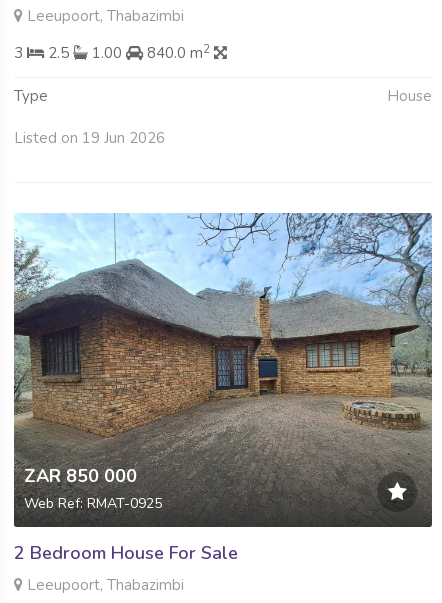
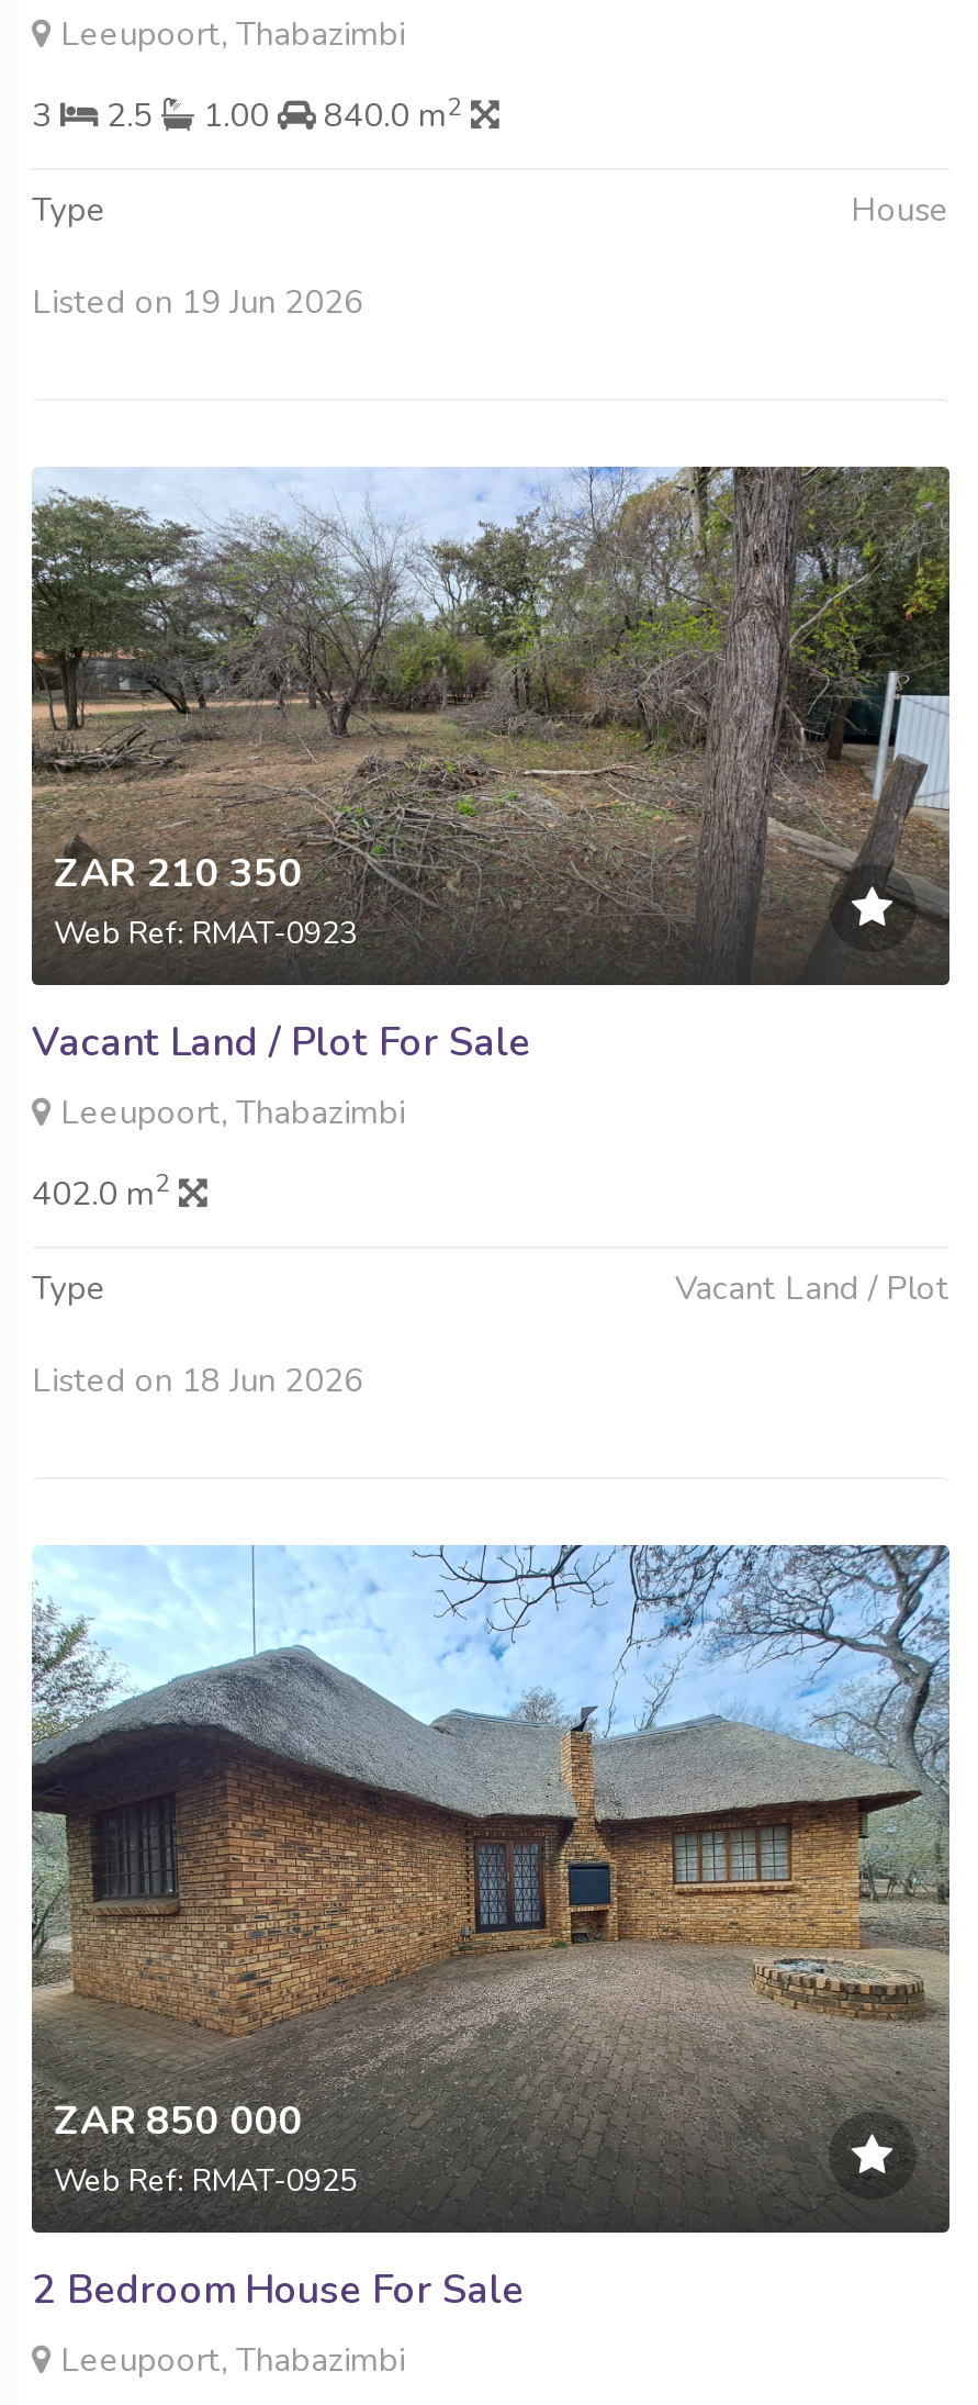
+ [image]
+ ZAR 210 350
+ Web Ref: RMAT-0923
+ Vacant Land / Plot For Sale
+ Leeupoort, Thabazimbi
+ 402.0 m2
+ Type
+ Vacant Land / Plot
+ Listed on 18 Jun 2026
